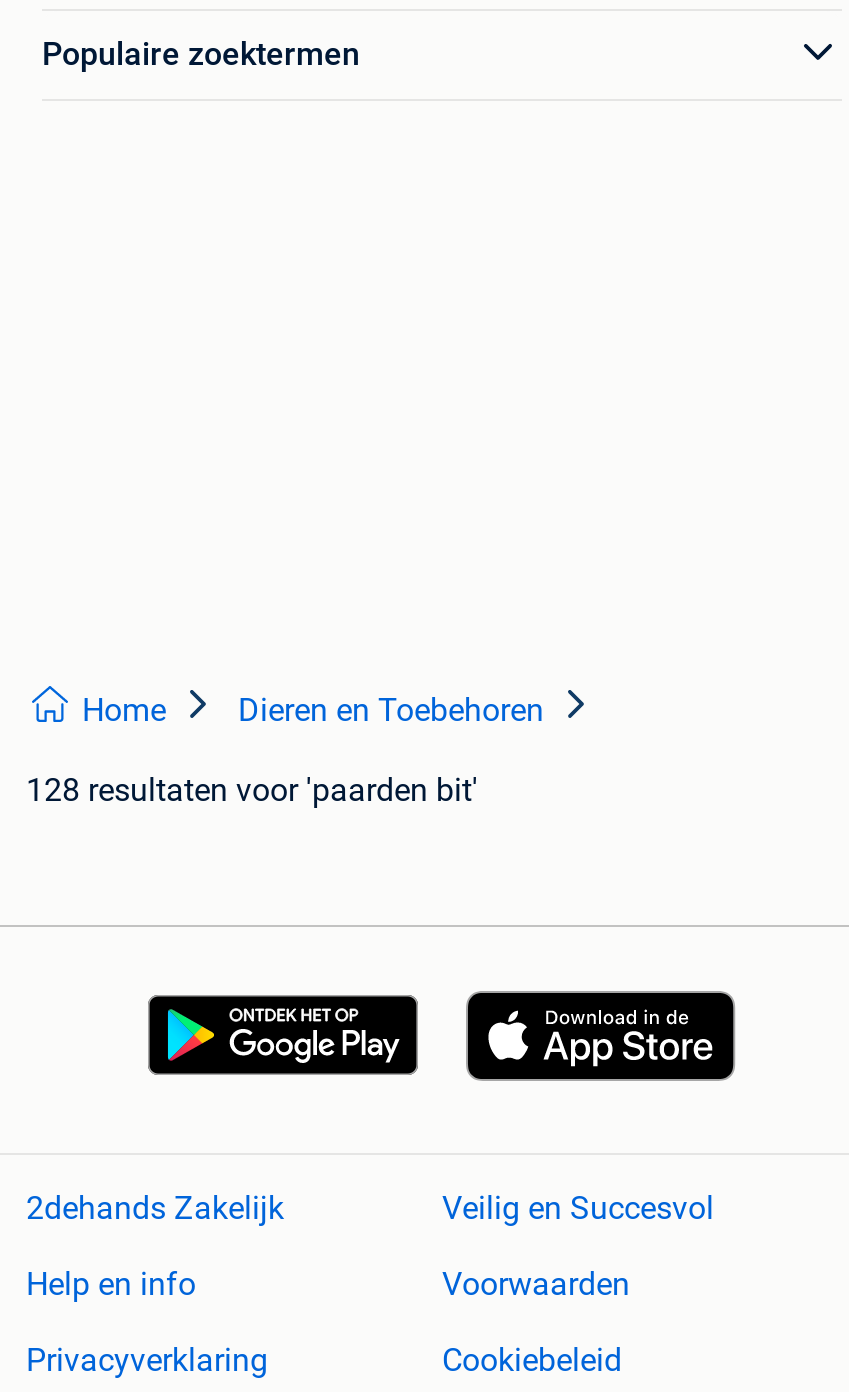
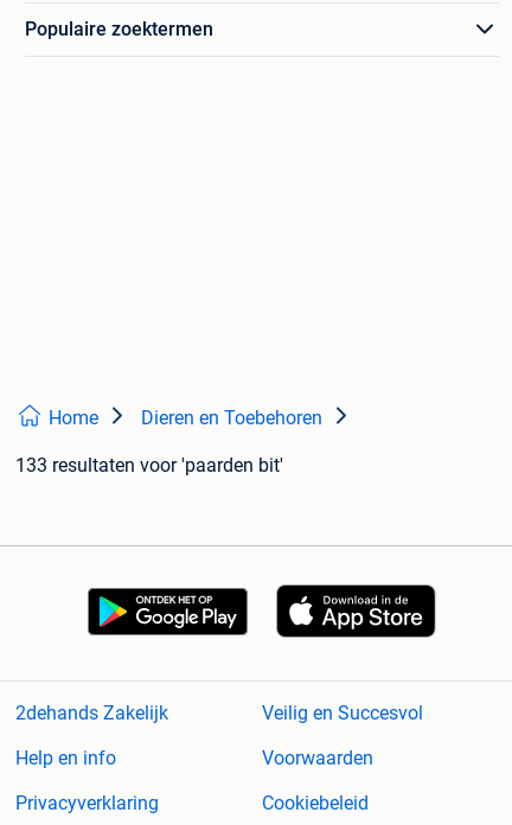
- 128 resultaten voor 'paarden bit'
+ 133 resultaten voor 'paarden bit'
